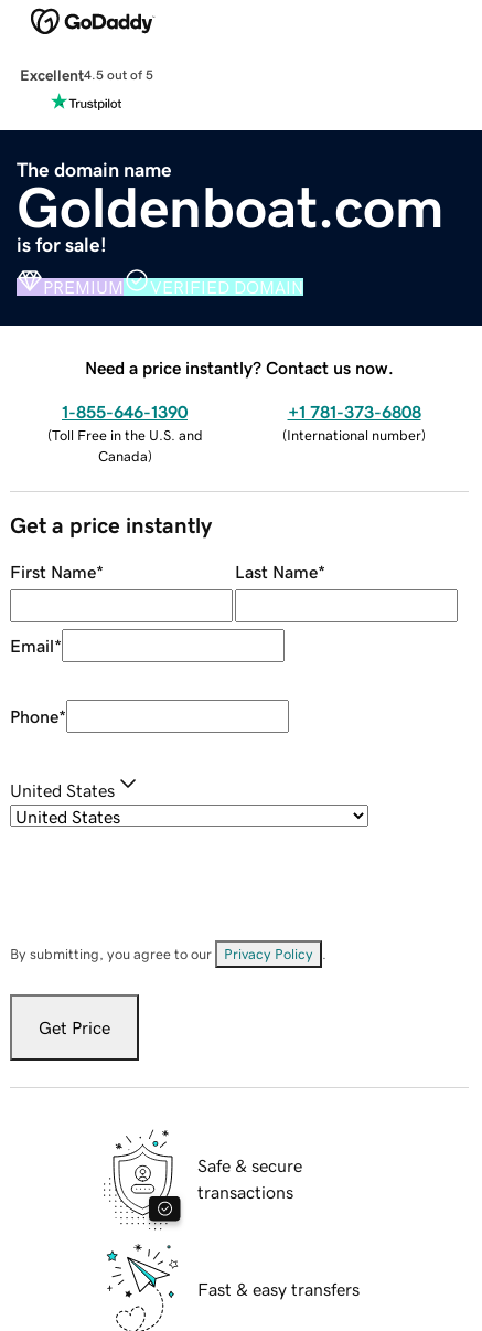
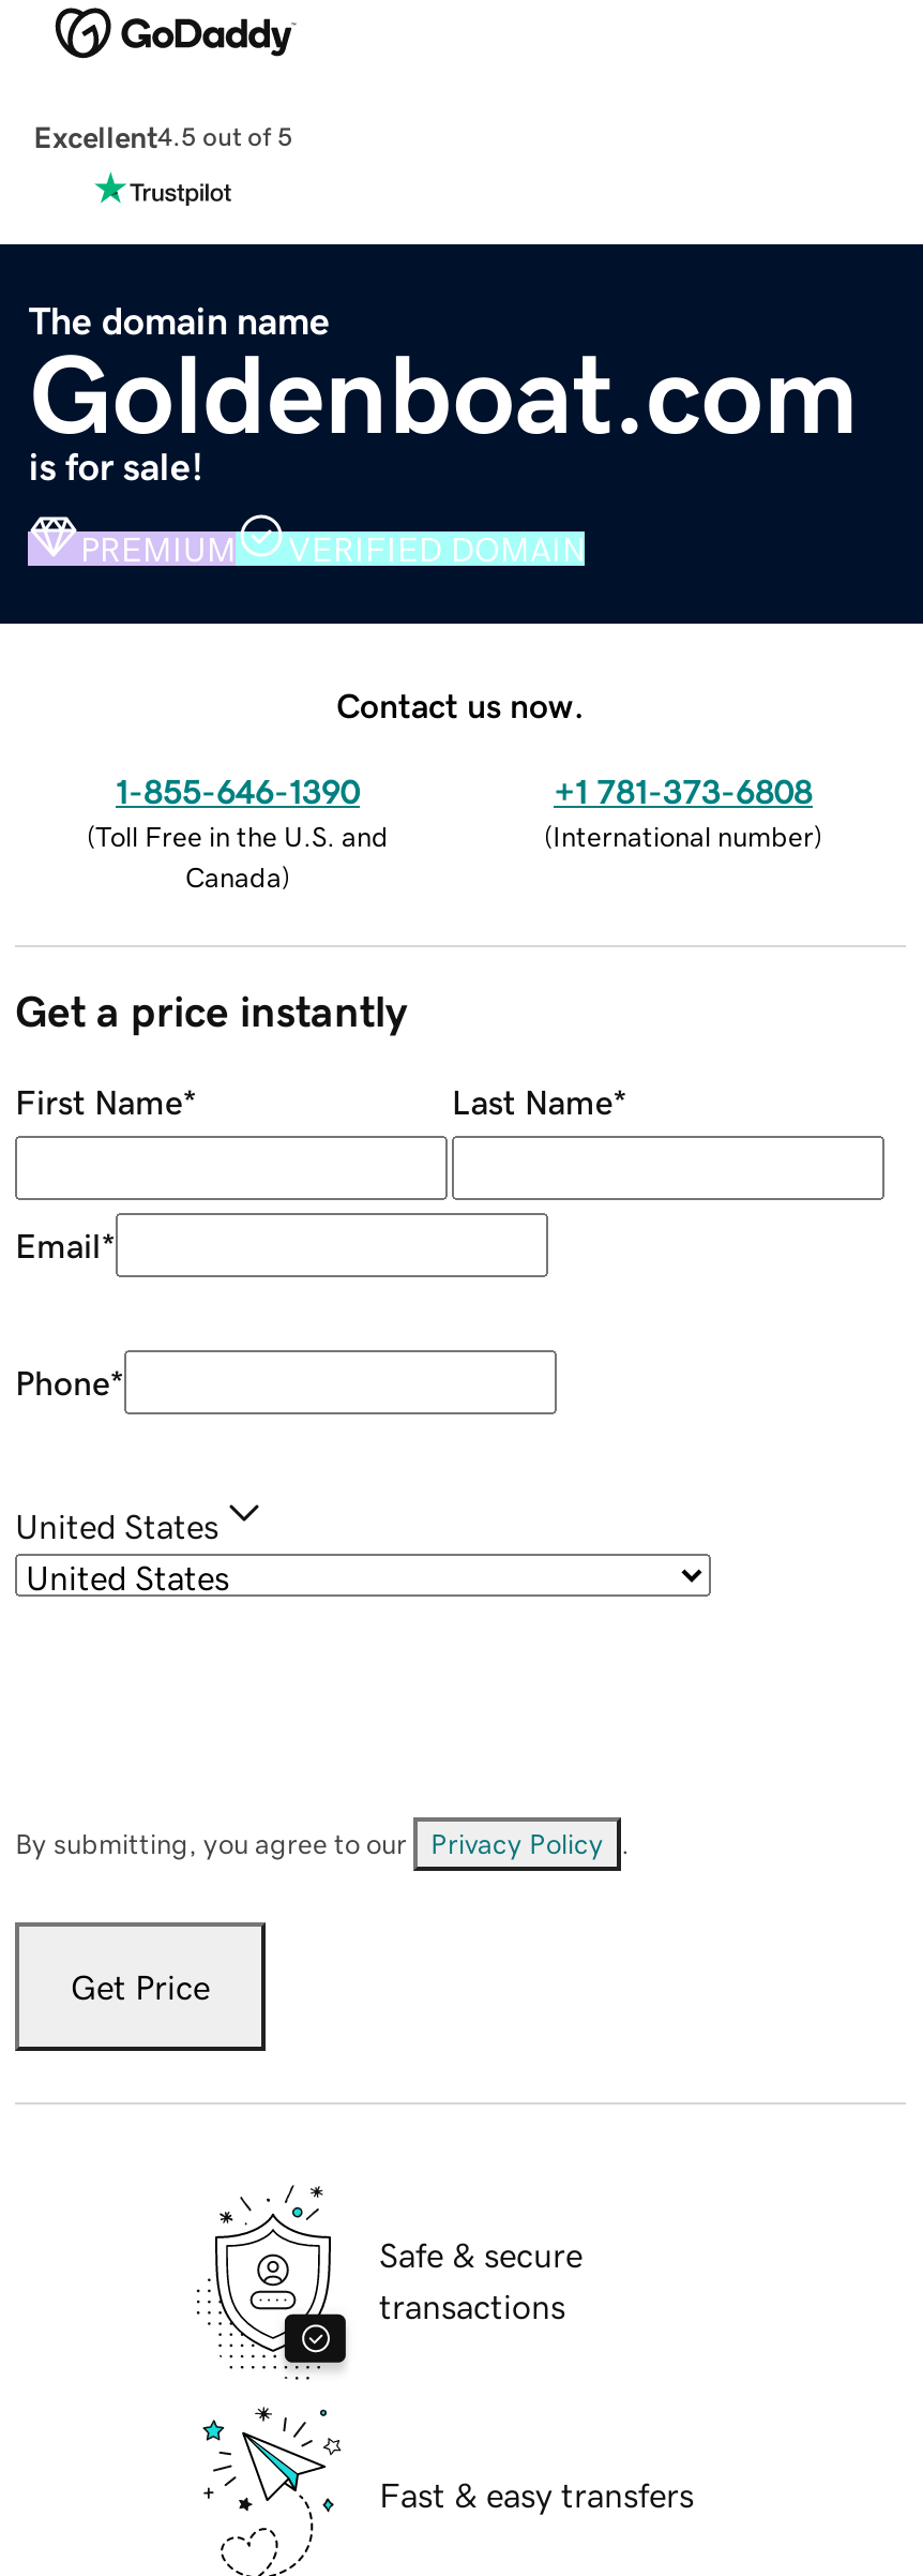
- Need a price instantly? Contact us now.
+ Contact us now.
